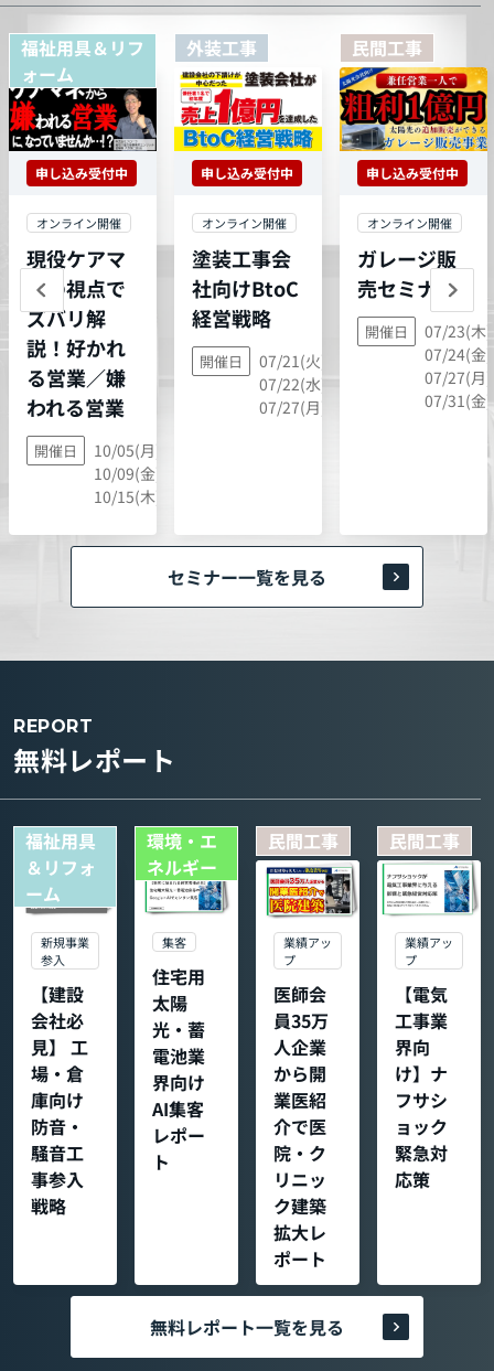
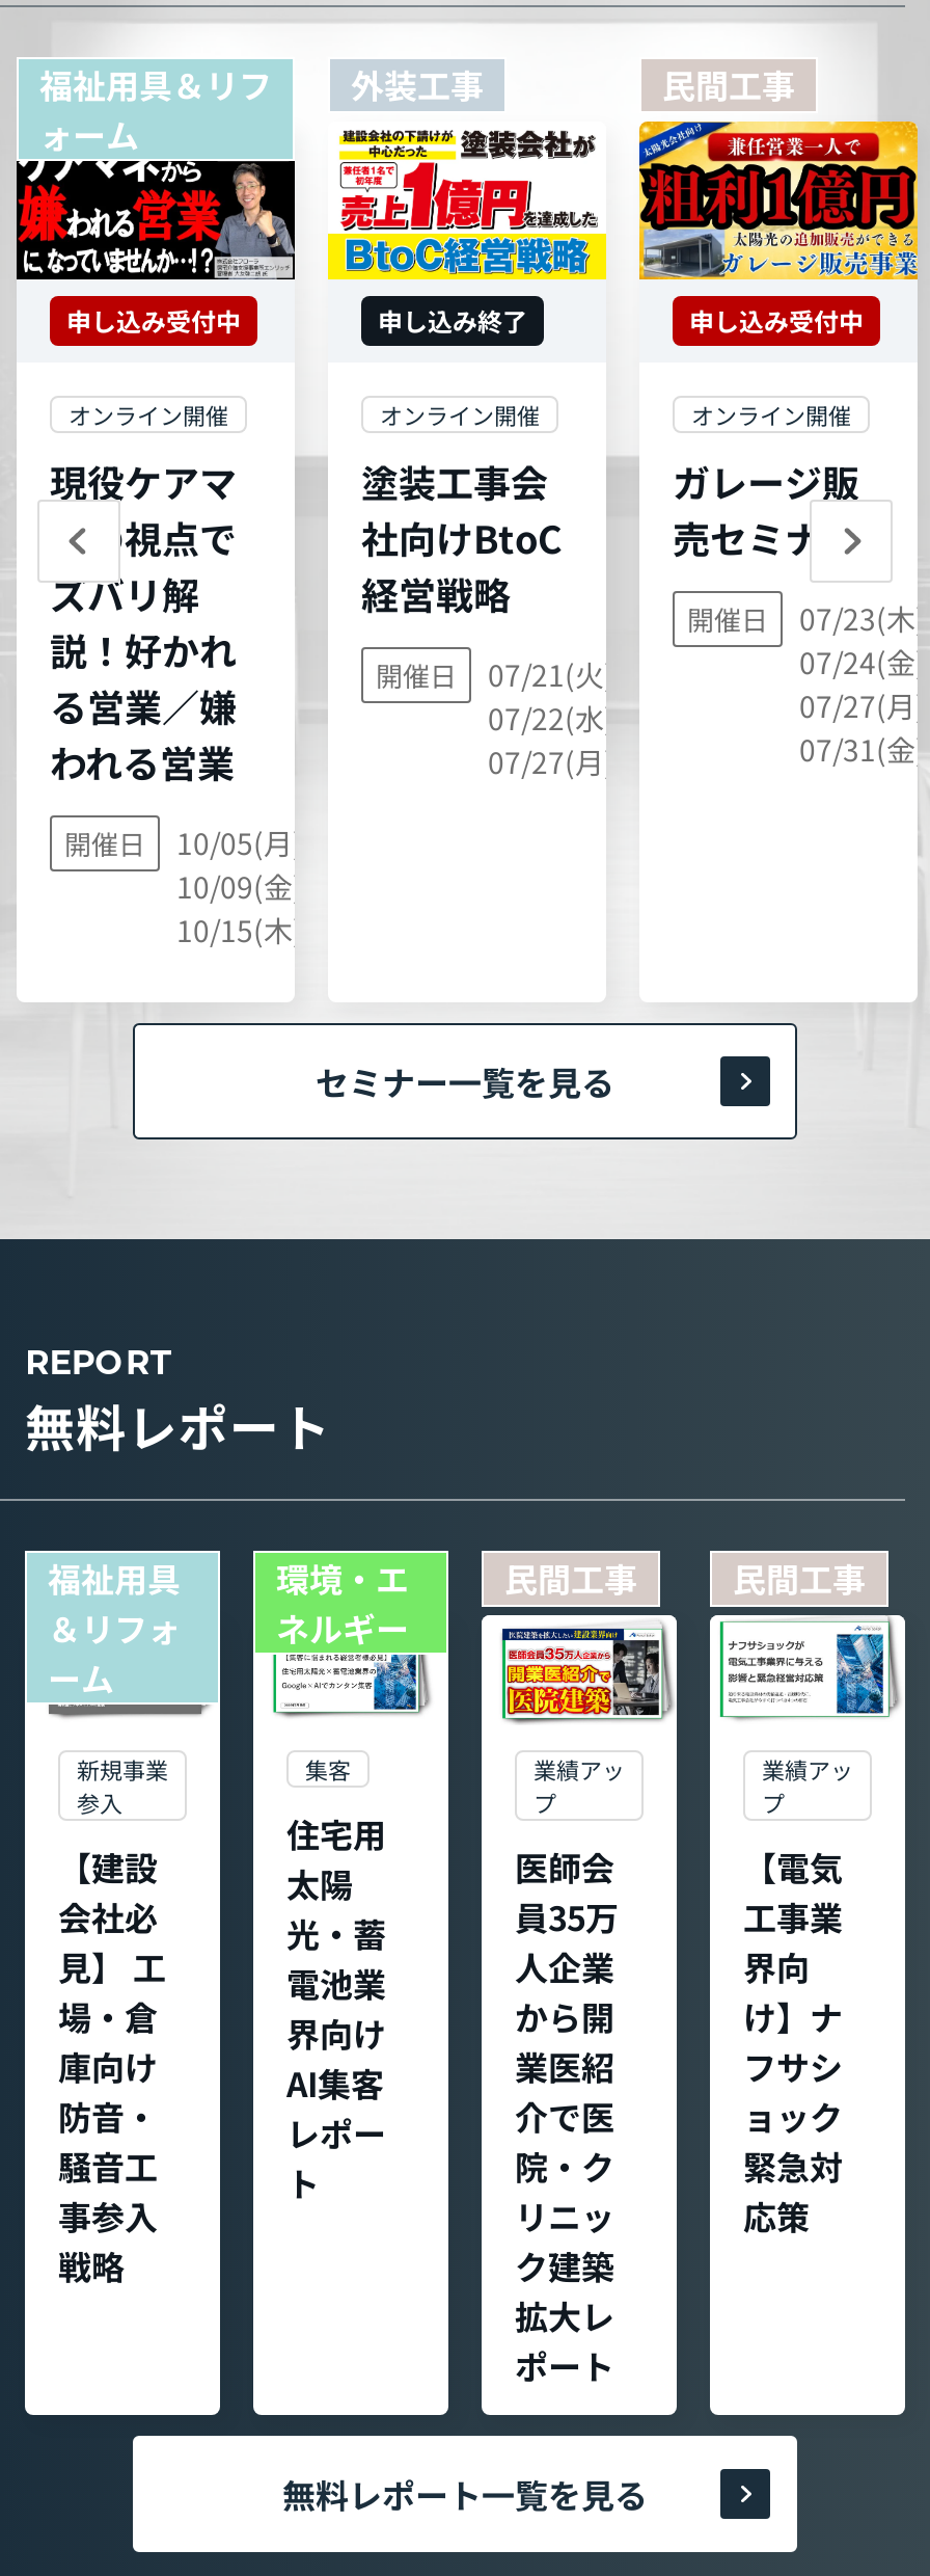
- 申し込み受付中
+ 申し込み終了
